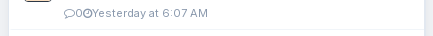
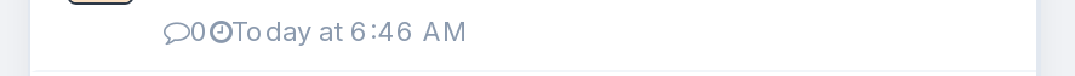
- Yesterday at 6:07 AM
+ Today at 6:46 AM
